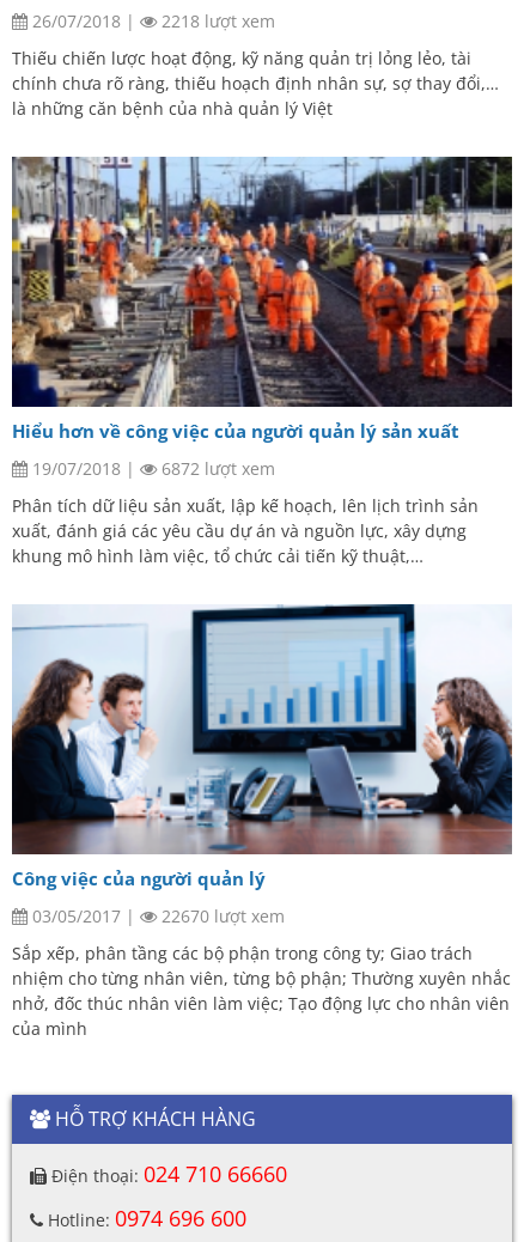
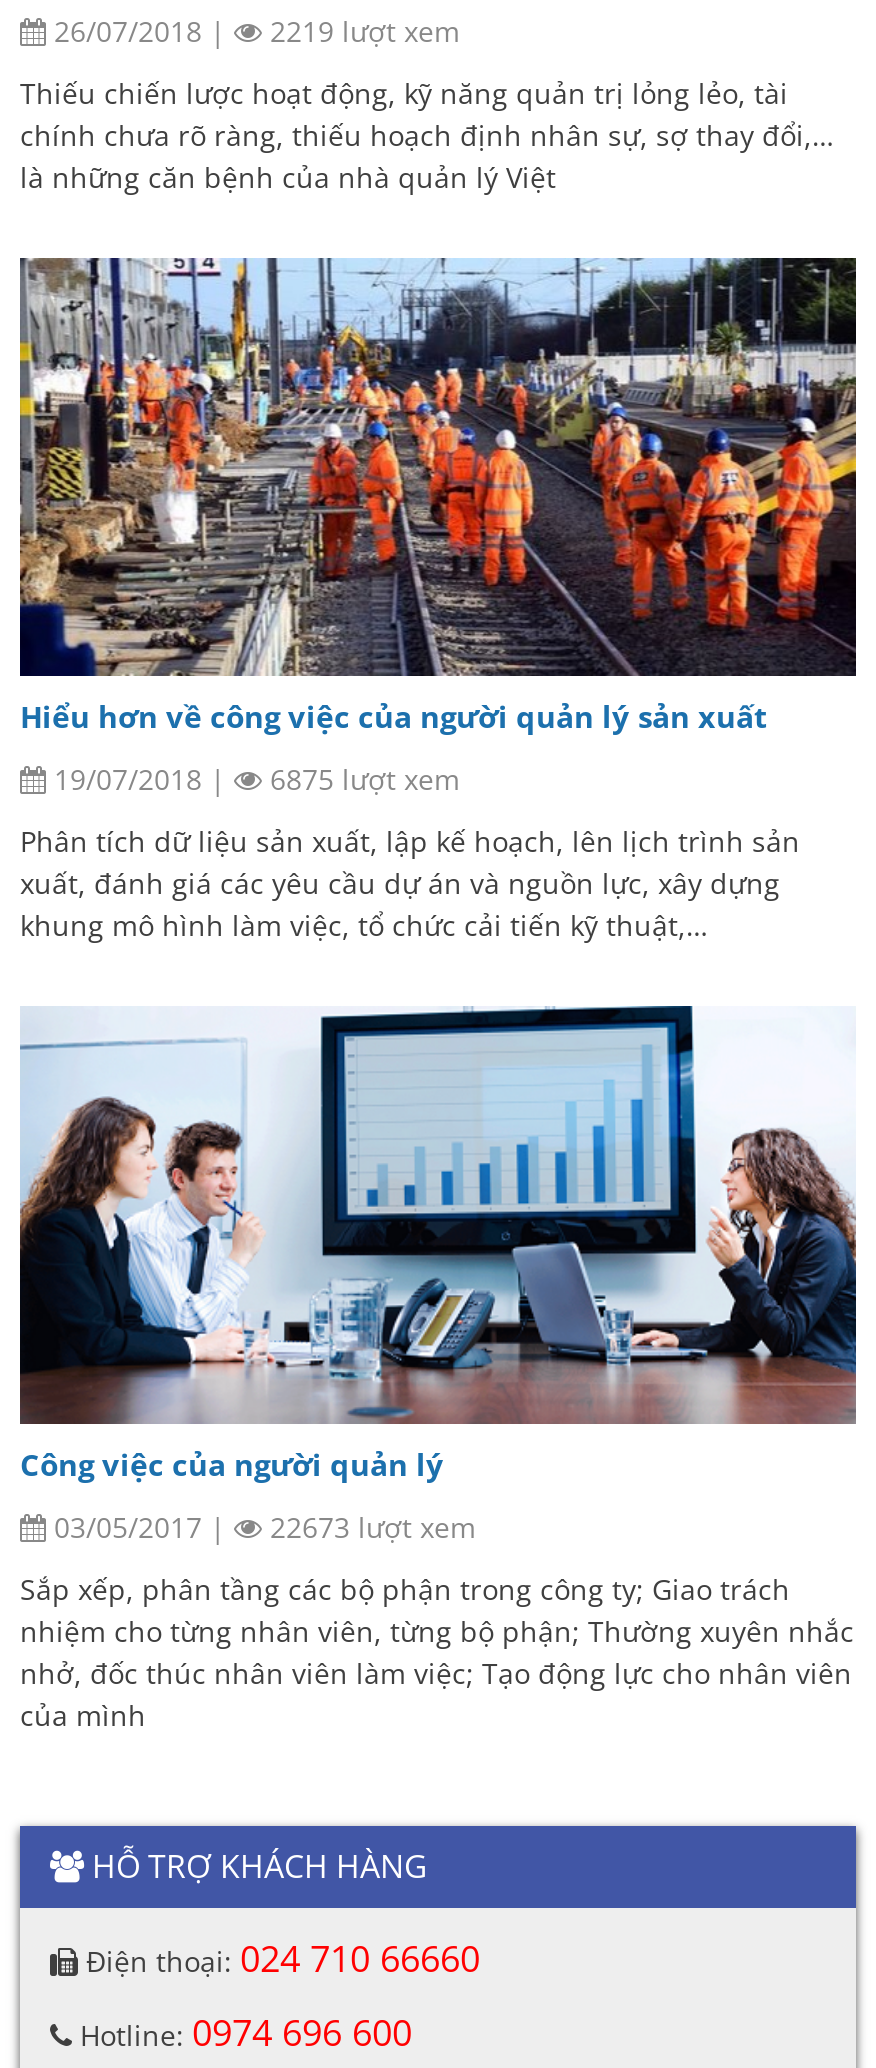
- 2218 lượt xem
+ 2219 lượt xem

- 6872 lượt xem
+ 6875 lượt xem

- 22670 lượt xem
+ 22673 lượt xem
